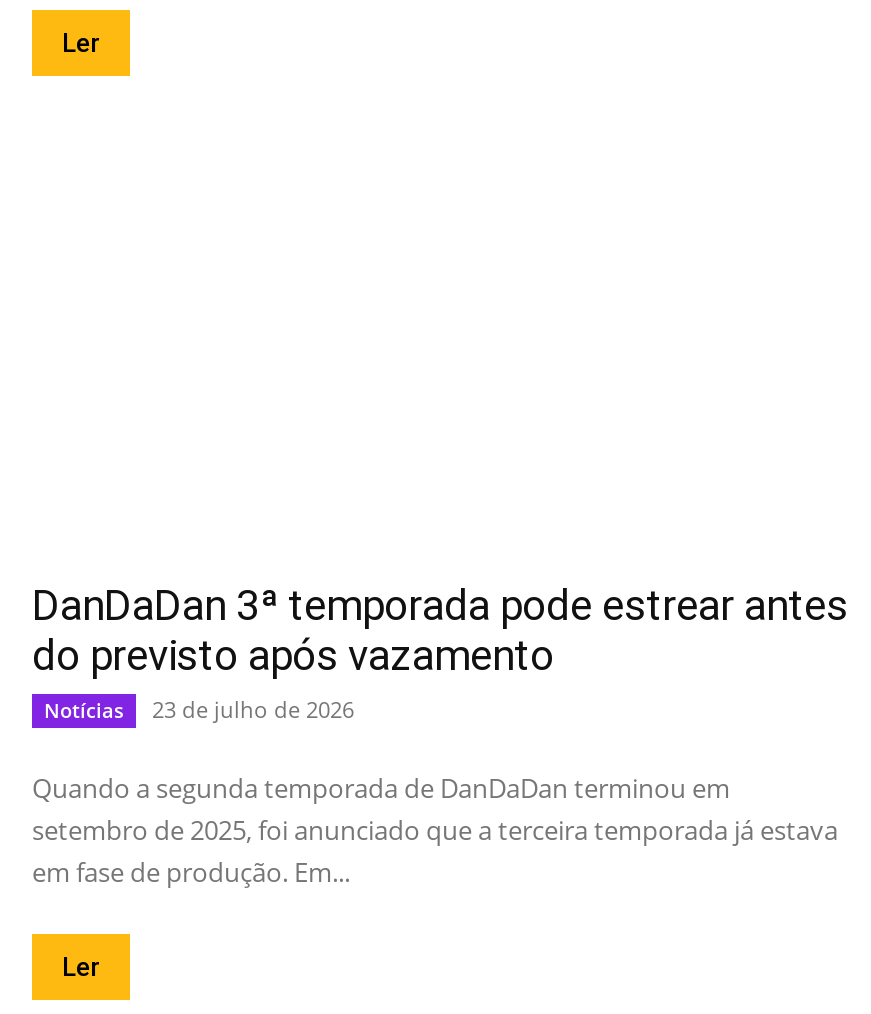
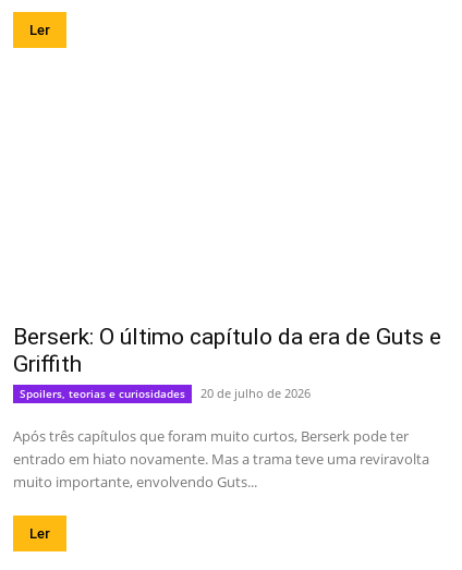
- DanDaDan 3ª temporada pode estrear antes
- do previsto após vazamento
- Notícias
- 23 de julho de 2026
+ Berserk: O último capítulo da era de Guts e
+ Griffith
+ Spoilers, teorias e curiosidades
+ 20 de julho de 2026

- Quando a segunda temporada de DanDaDan terminou em
- setembro de 2025, foi anunciado que a terceira temporada já estava
- em fase de produção. Em...
+ Após três capítulos que foram muito curtos, Berserk pode ter
+ entrado em hiato novamente. Mas a trama teve uma reviravolta
+ muito importante, envolvendo Guts...
